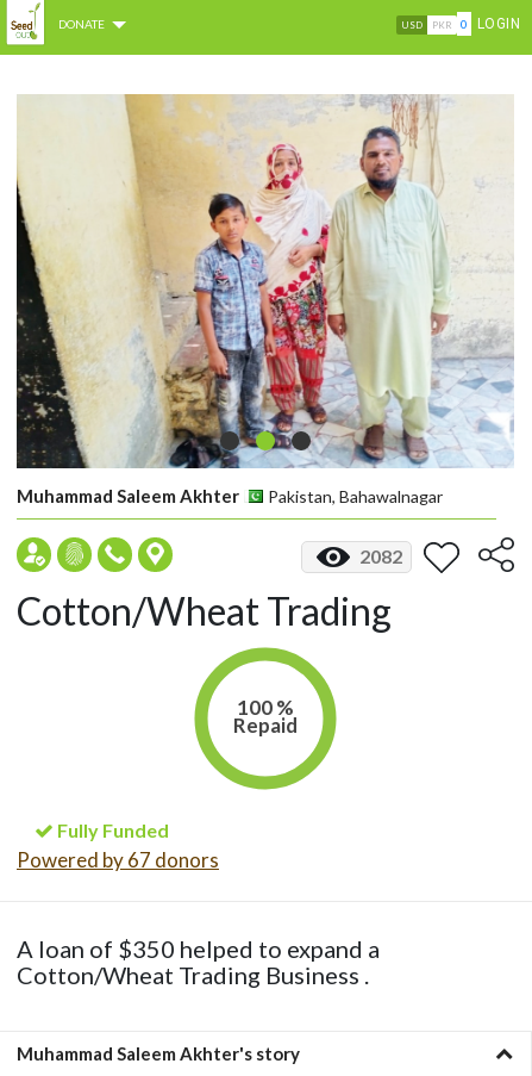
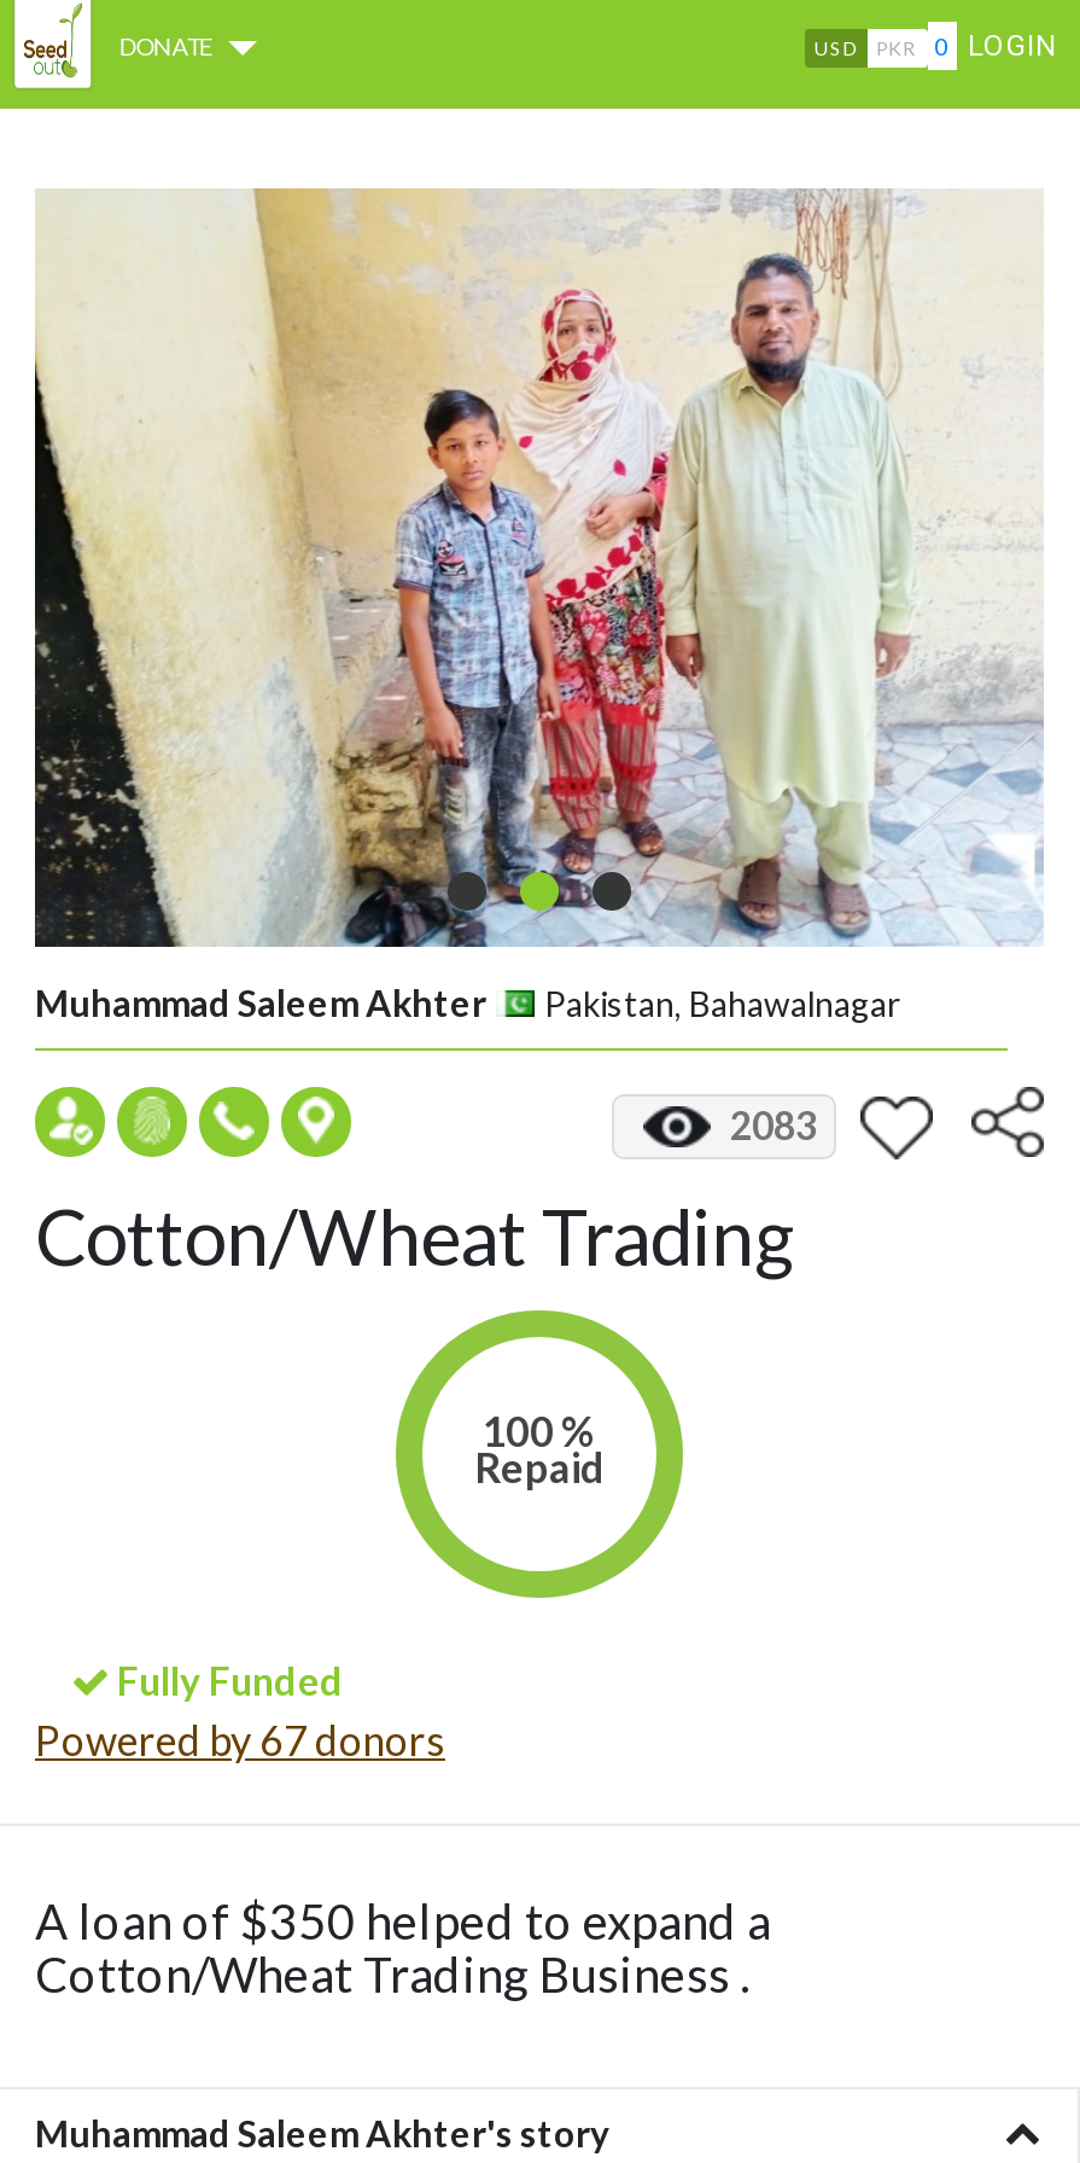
- 2082
+ 2083
